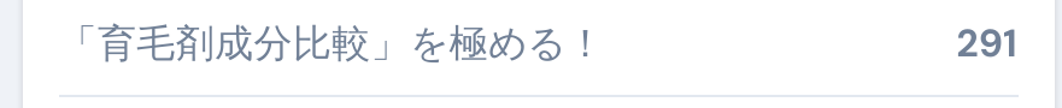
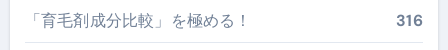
- 291
+ 316
